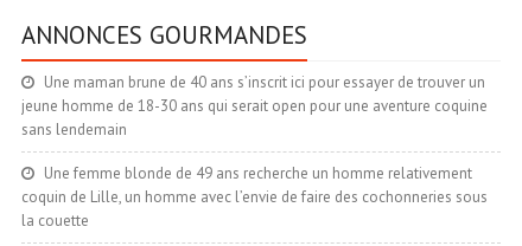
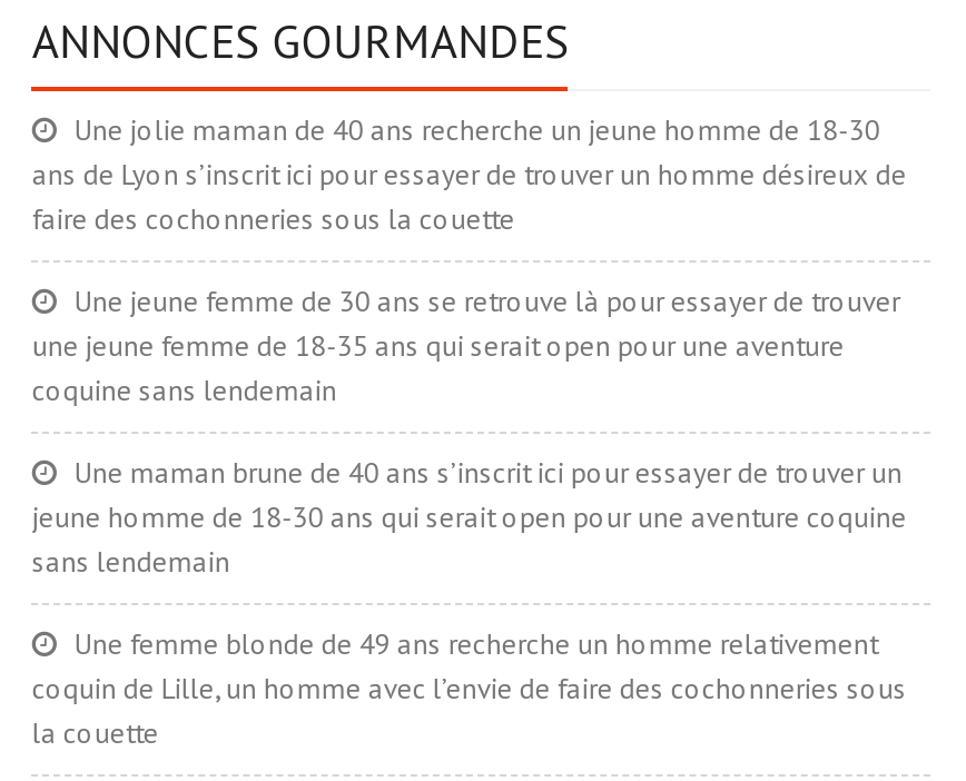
+ Une jolie maman de 40 ans recherche un jeune homme de 18-30
+ ans de Lyon s’inscrit ici pour essayer de trouver un homme désireux de
+ faire des cochonneries sous la couette
+ Une jeune femme de 30 ans se retrouve là pour essayer de trouver
+ une jeune femme de 18-35 ans qui serait open pour une aventure
+ coquine sans lendemain
